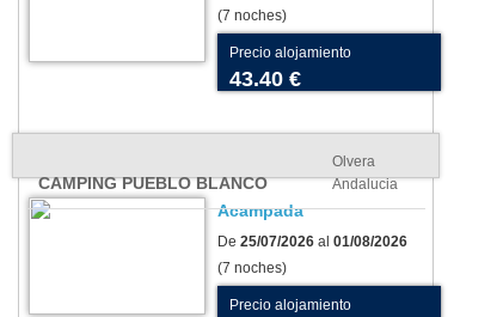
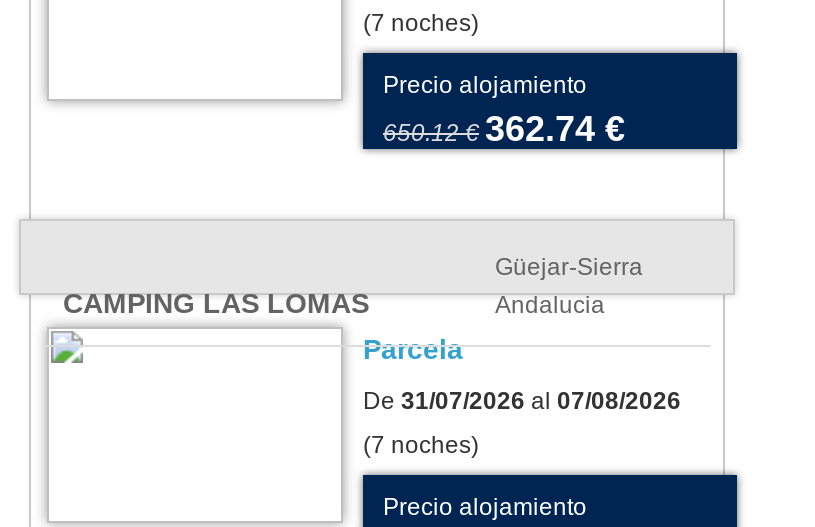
- 43.40 €
+ 650.12 € 362.74 €

- Olvera
+ Güejar-Sierra

- CAMPING PUEBLO BLANCO
+ CAMPING LAS LOMAS

- Acampada
+ Parcela

- De 25/07/2026 al 01/08/2026
+ De 31/07/2026 al 07/08/2026
